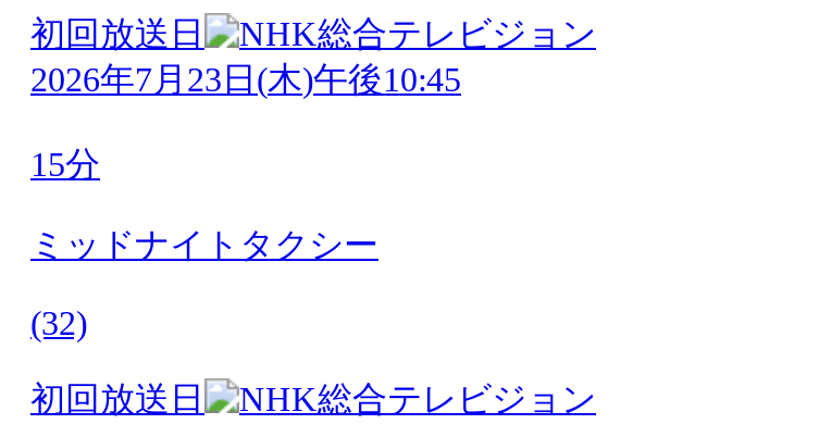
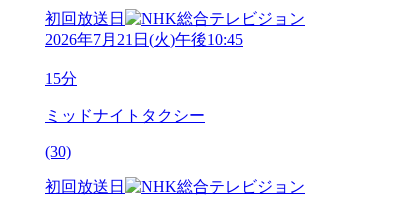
- 2026年7月23日(木)午後10:45
+ 2026年7月21日(火)午後10:45

- (32)
+ (30)
